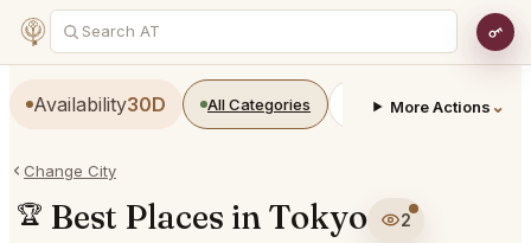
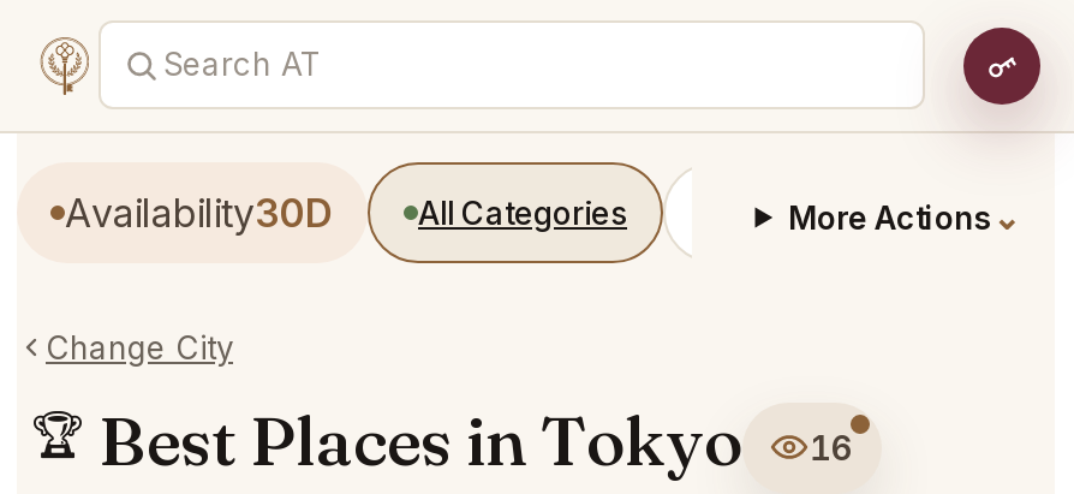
- 2
+ 16
